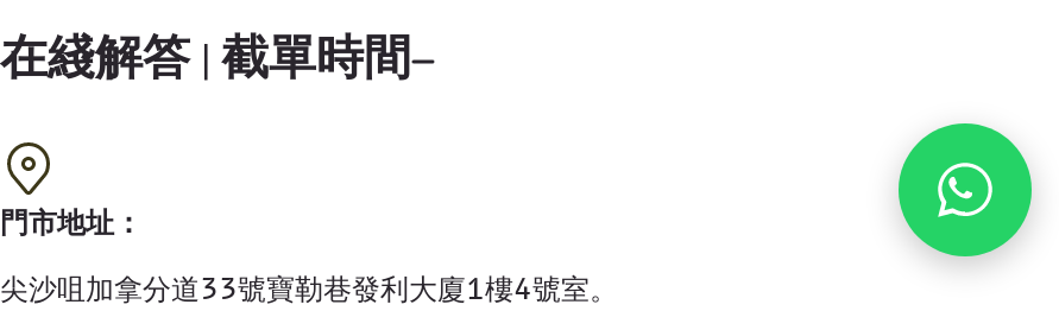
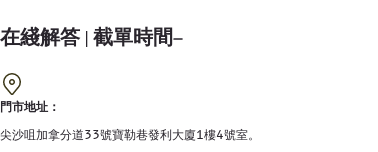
- [image]
